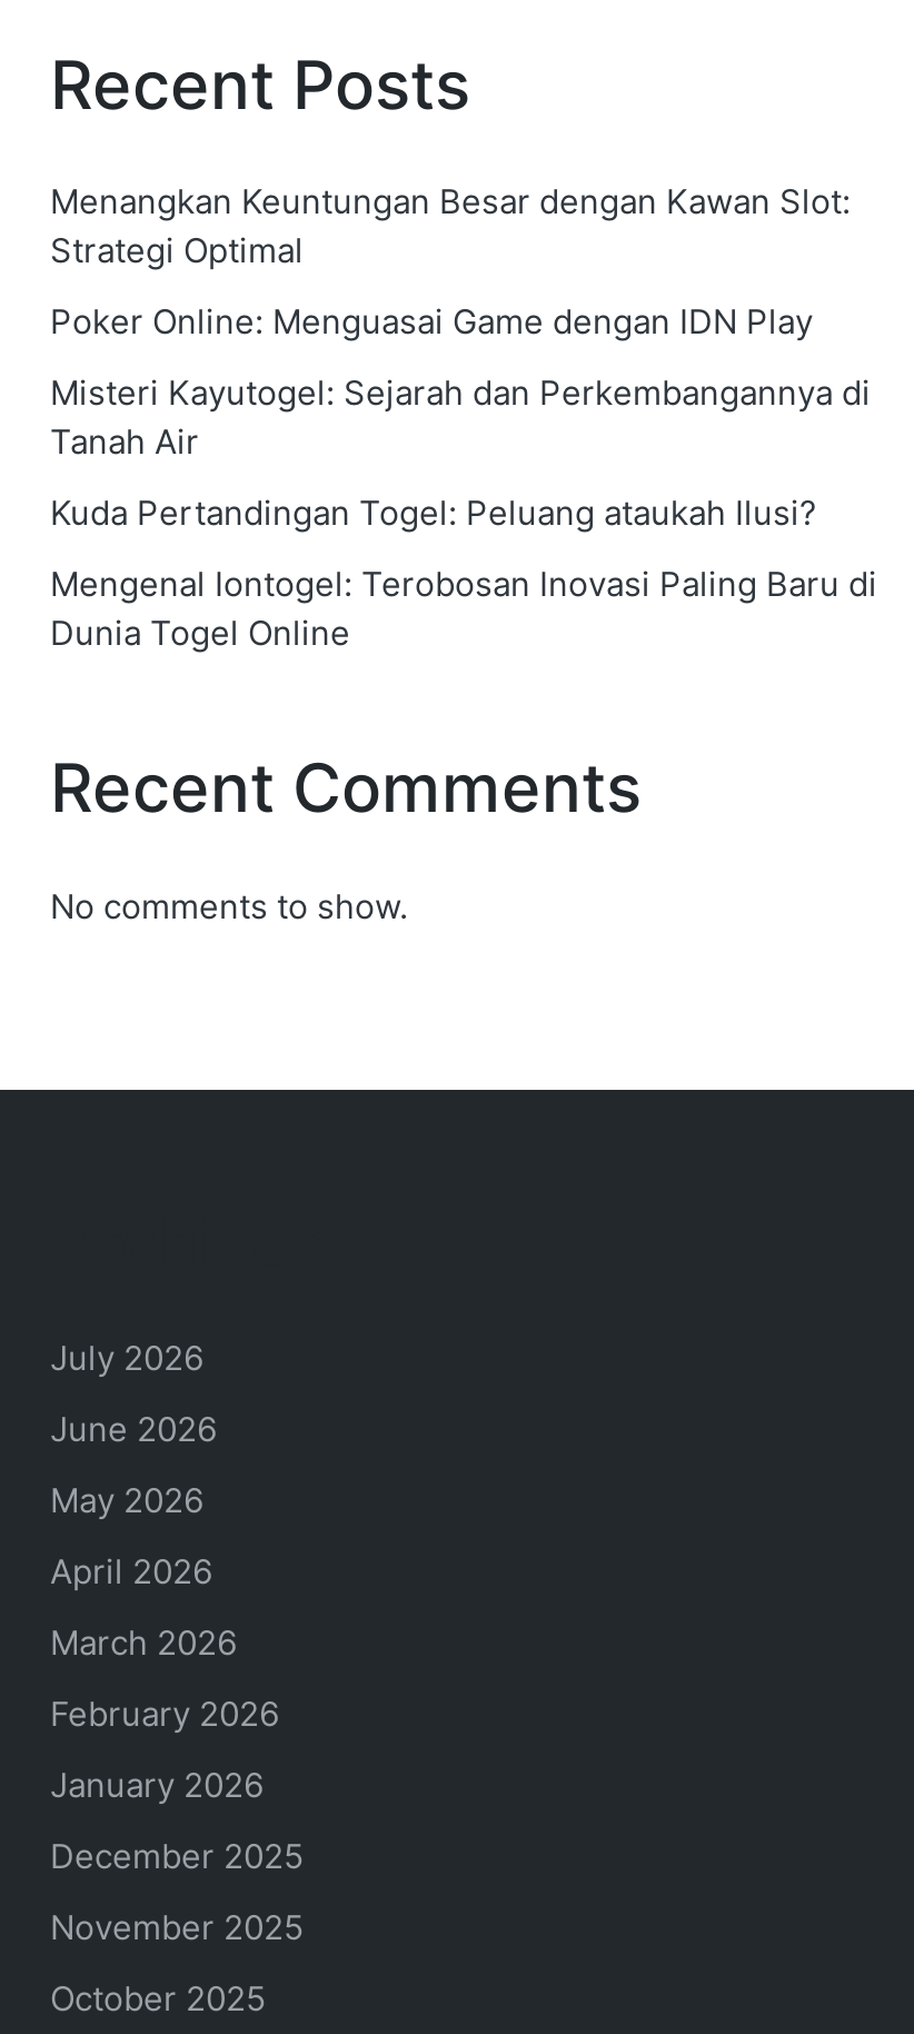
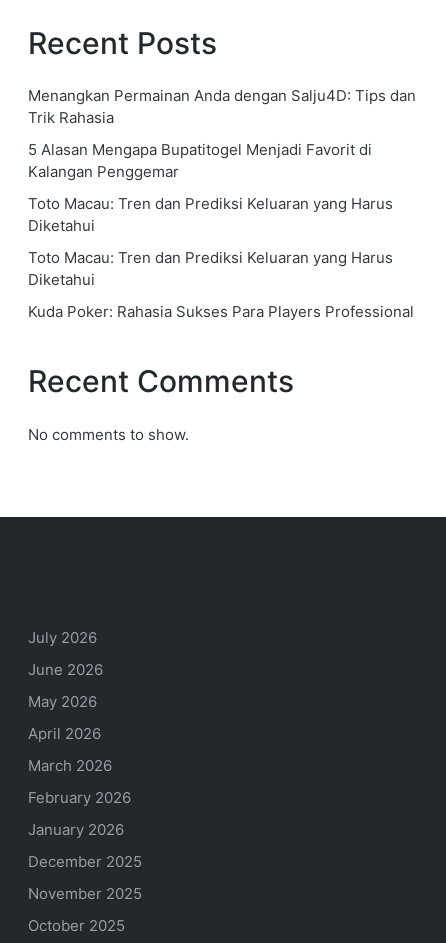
- Menangkan Keuntungan Besar dengan Kawan Slot:
- Strategi Optimal
+ Menangkan Permainan Anda dengan Salju4D: Tips dan
+ Trik Rahasia

- Poker Online: Menguasai Game dengan IDN Play
+ 5 Alasan Mengapa Bupatitogel Menjadi Favorit di
+ Kalangan Penggemar

- Misteri Kayutogel: Sejarah dan Perkembangannya di
- Tanah Air
+ Toto Macau: Tren dan Prediksi Keluaran yang Harus
+ Diketahui

- Kuda Pertandingan Togel: Peluang ataukah Ilusi?
+ Toto Macau: Tren dan Prediksi Keluaran yang Harus
+ Diketahui

- Mengenal Iontogel: Terobosan Inovasi Paling Baru di
- Dunia Togel Online
+ Kuda Poker: Rahasia Sukses Para Players Professional
